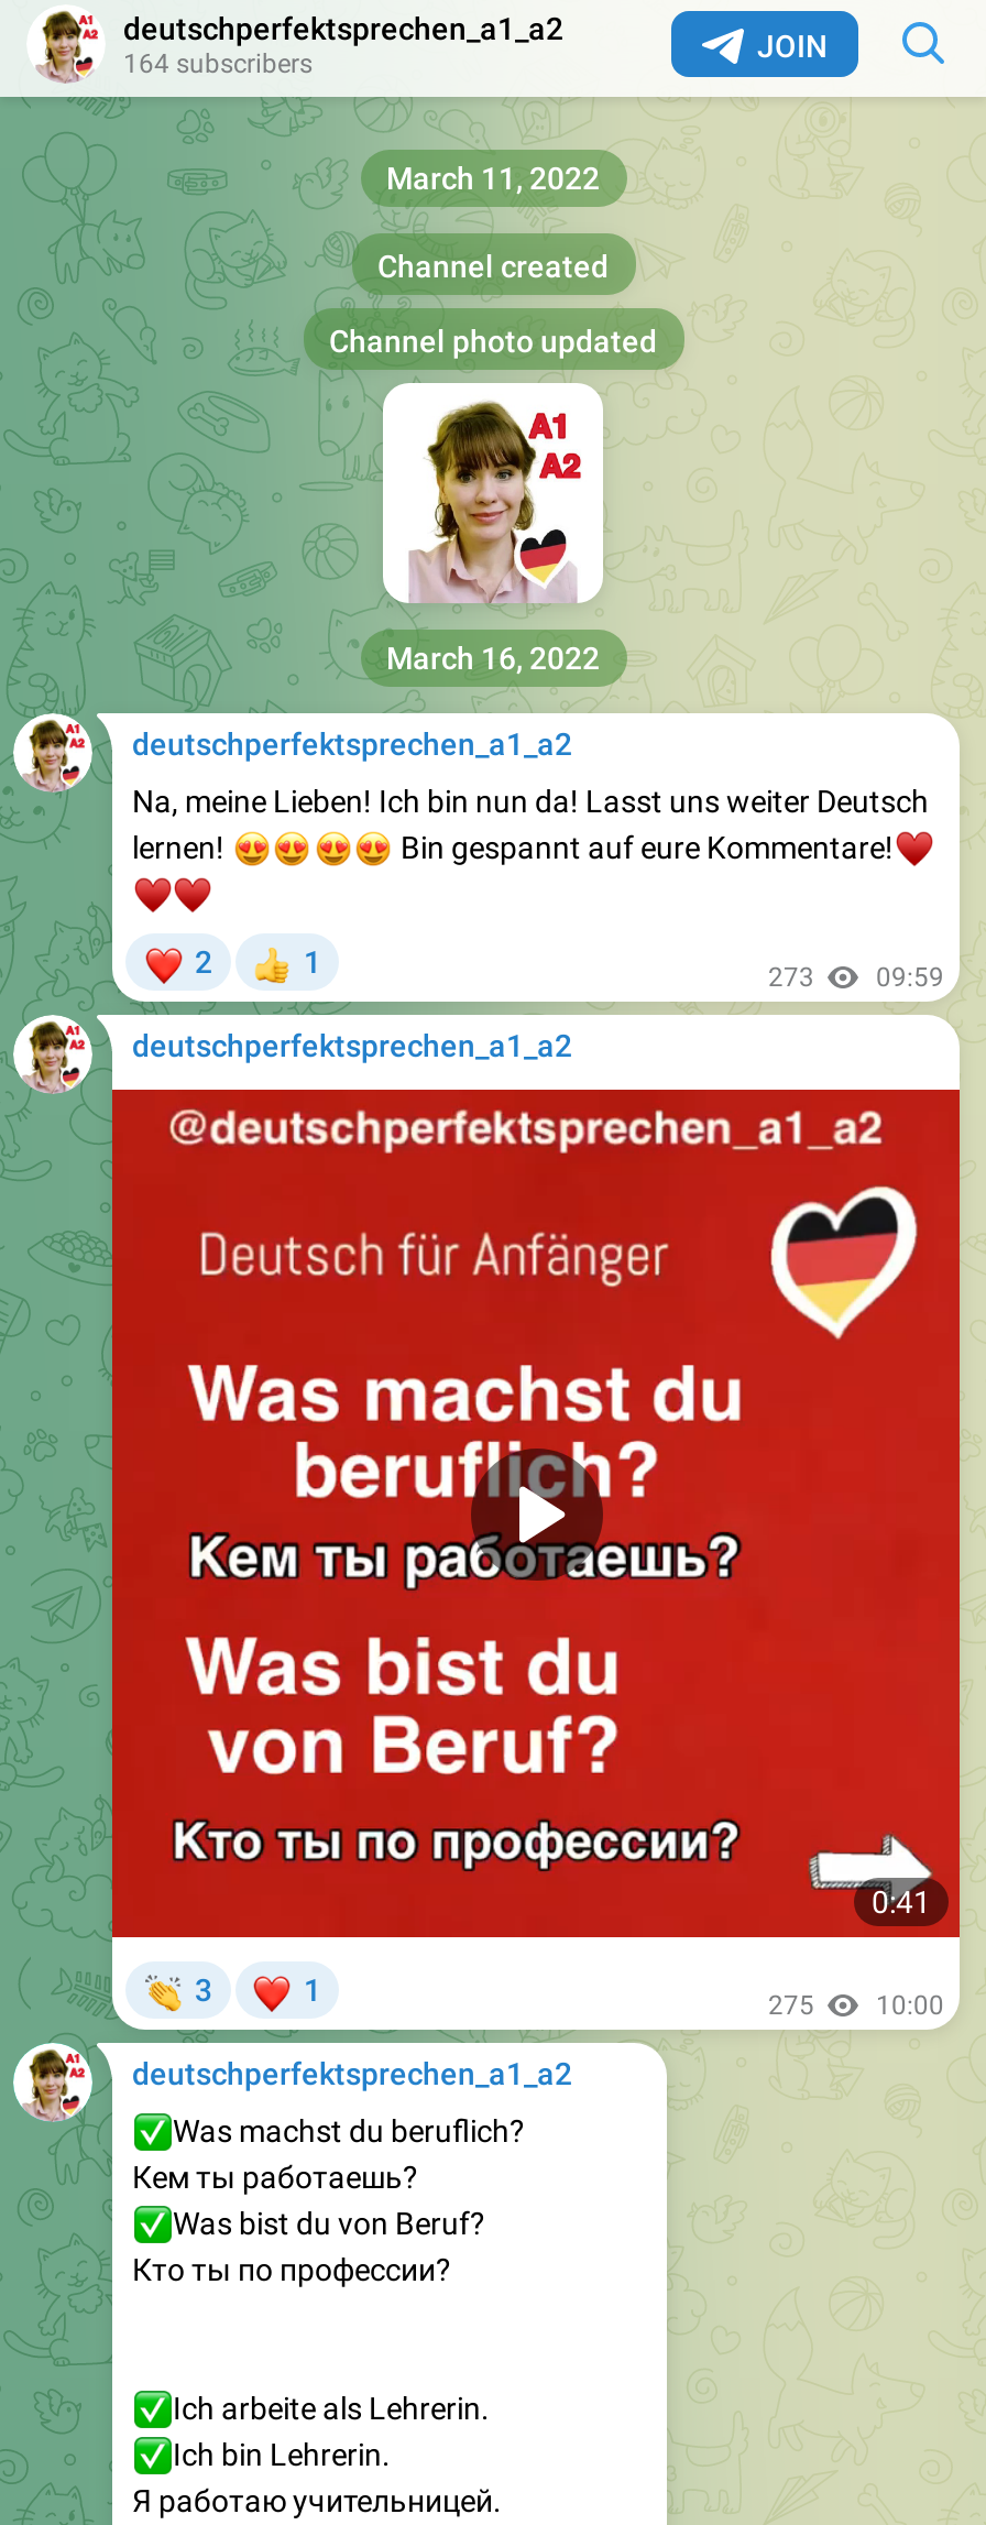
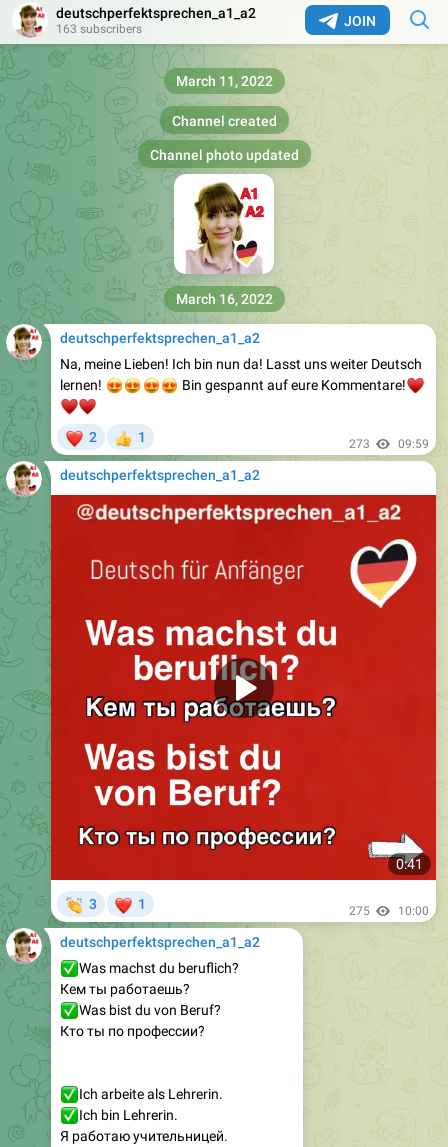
- 164 subscribers
+ 163 subscribers
